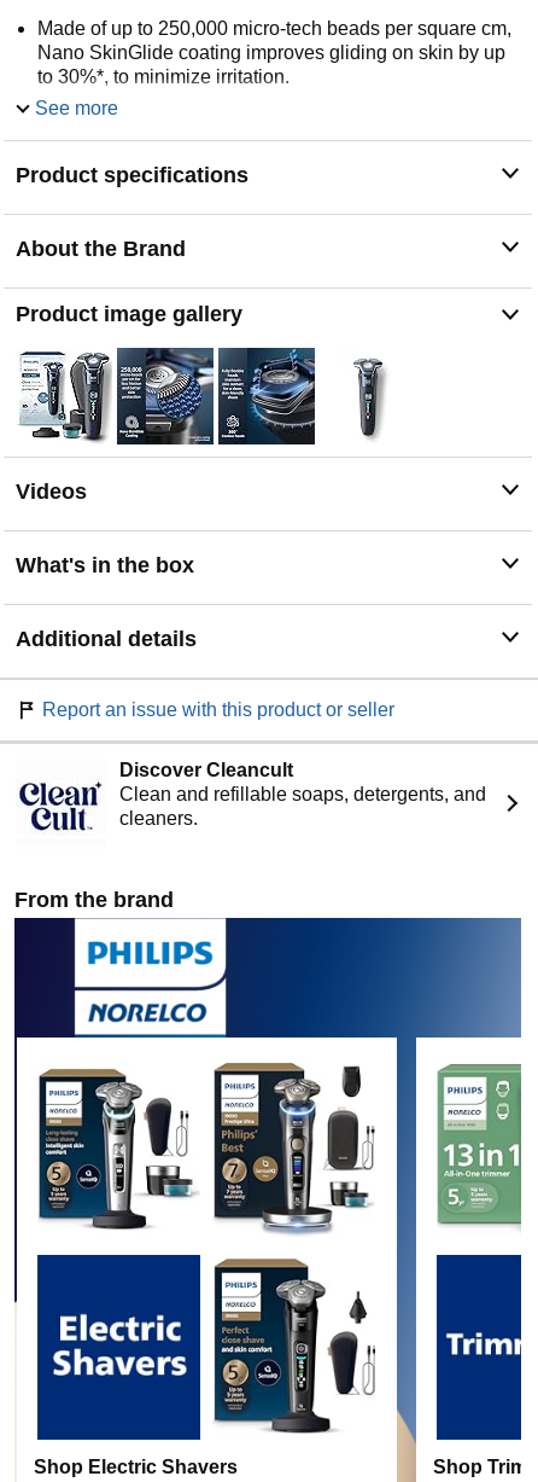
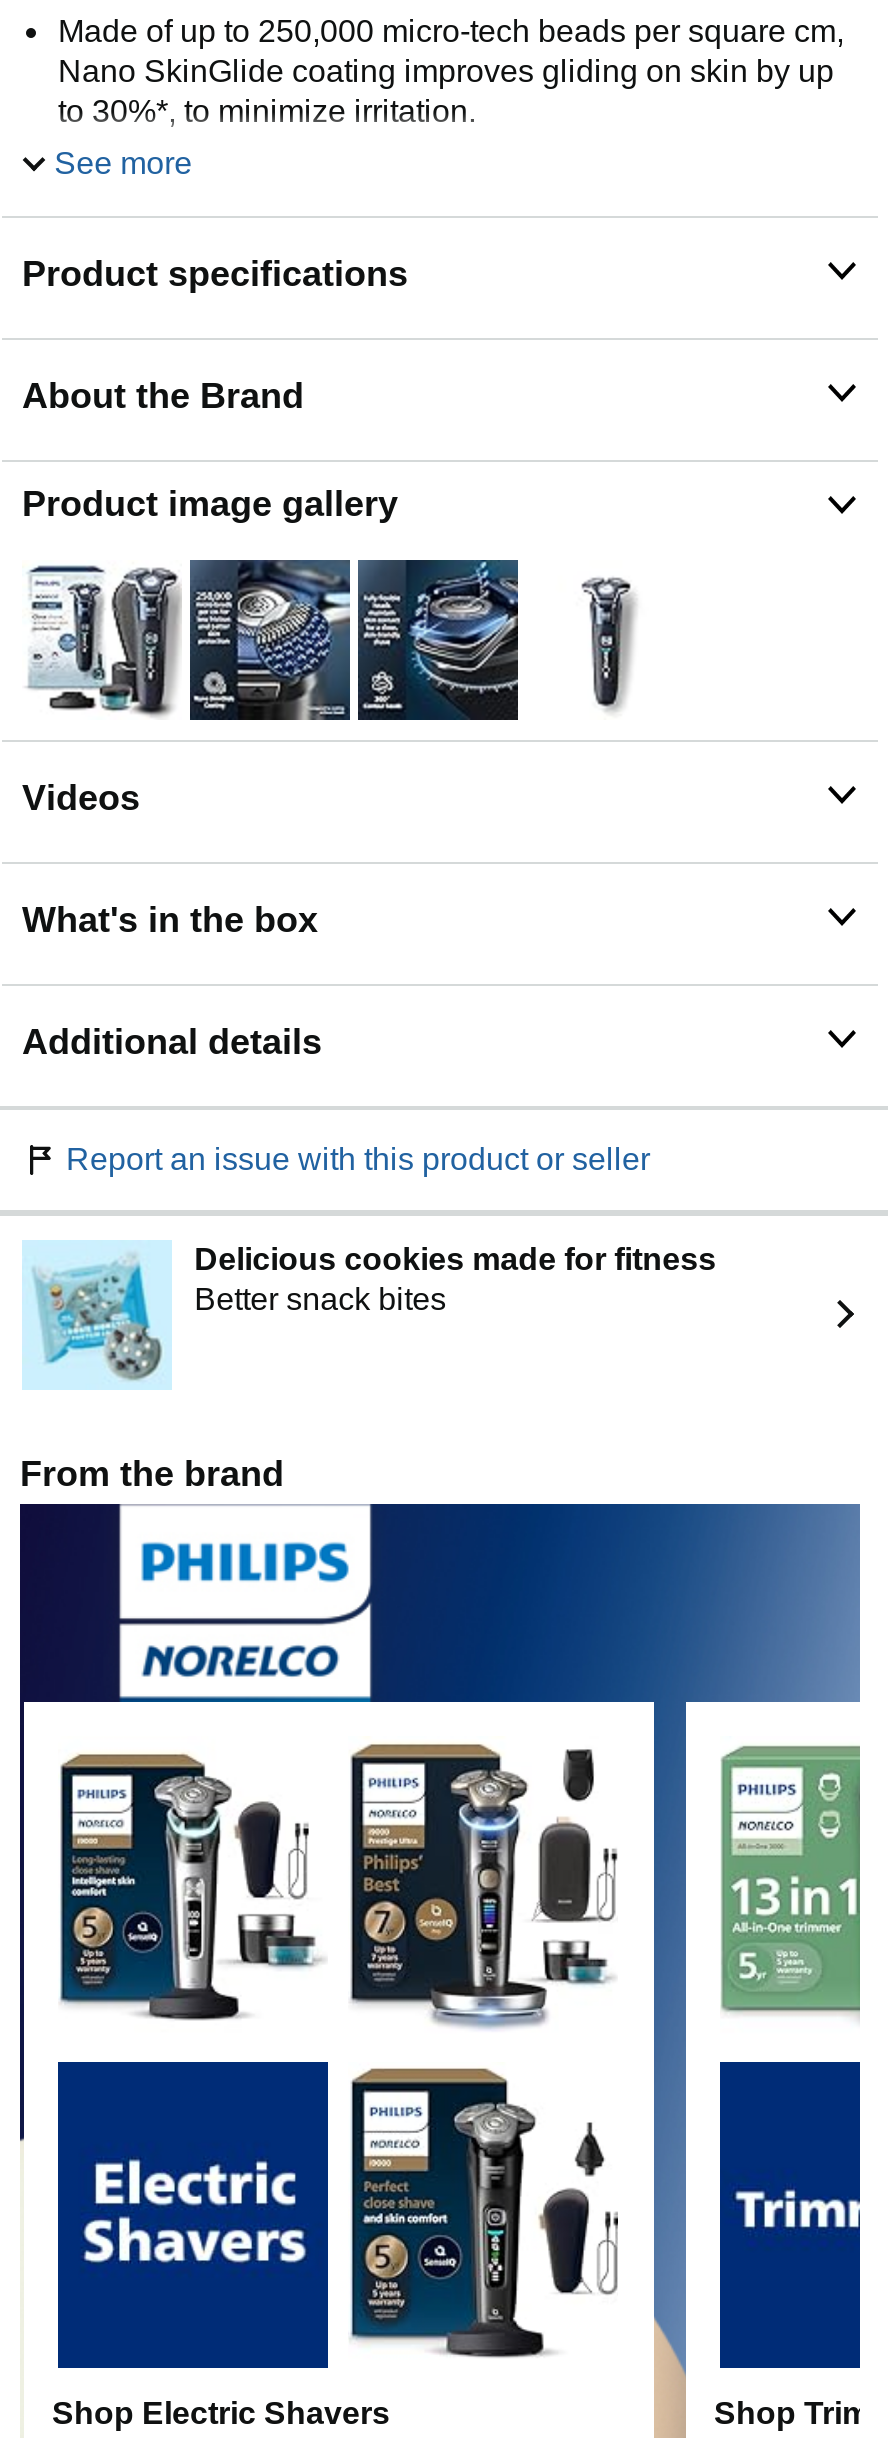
- [image]
- Discover Cleancult
- Clean and refillable soaps, detergents, and
- cleaners.
+ [image]
+ Delicious cookies made for fitness
+ Better snack bites
